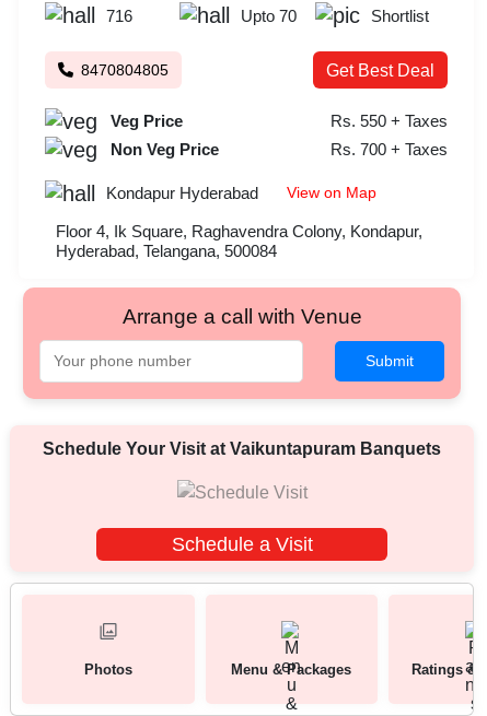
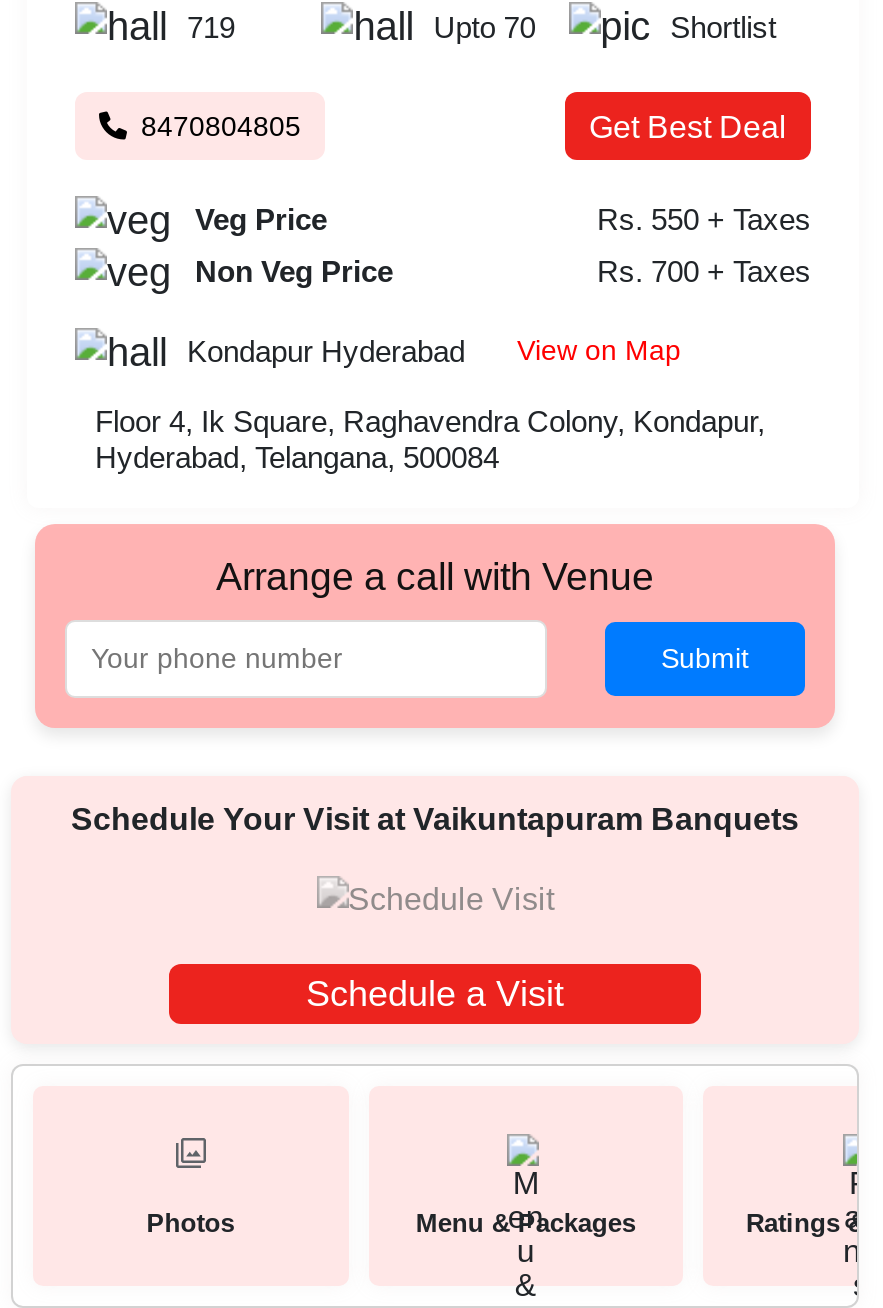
- 716
+ 719
